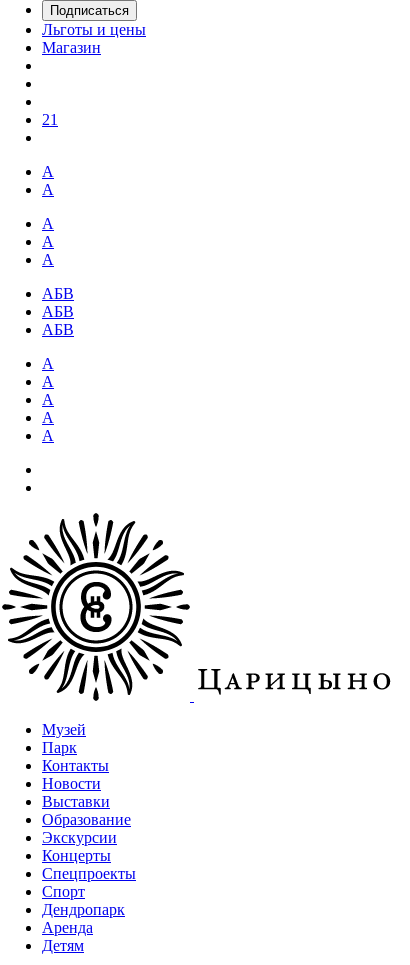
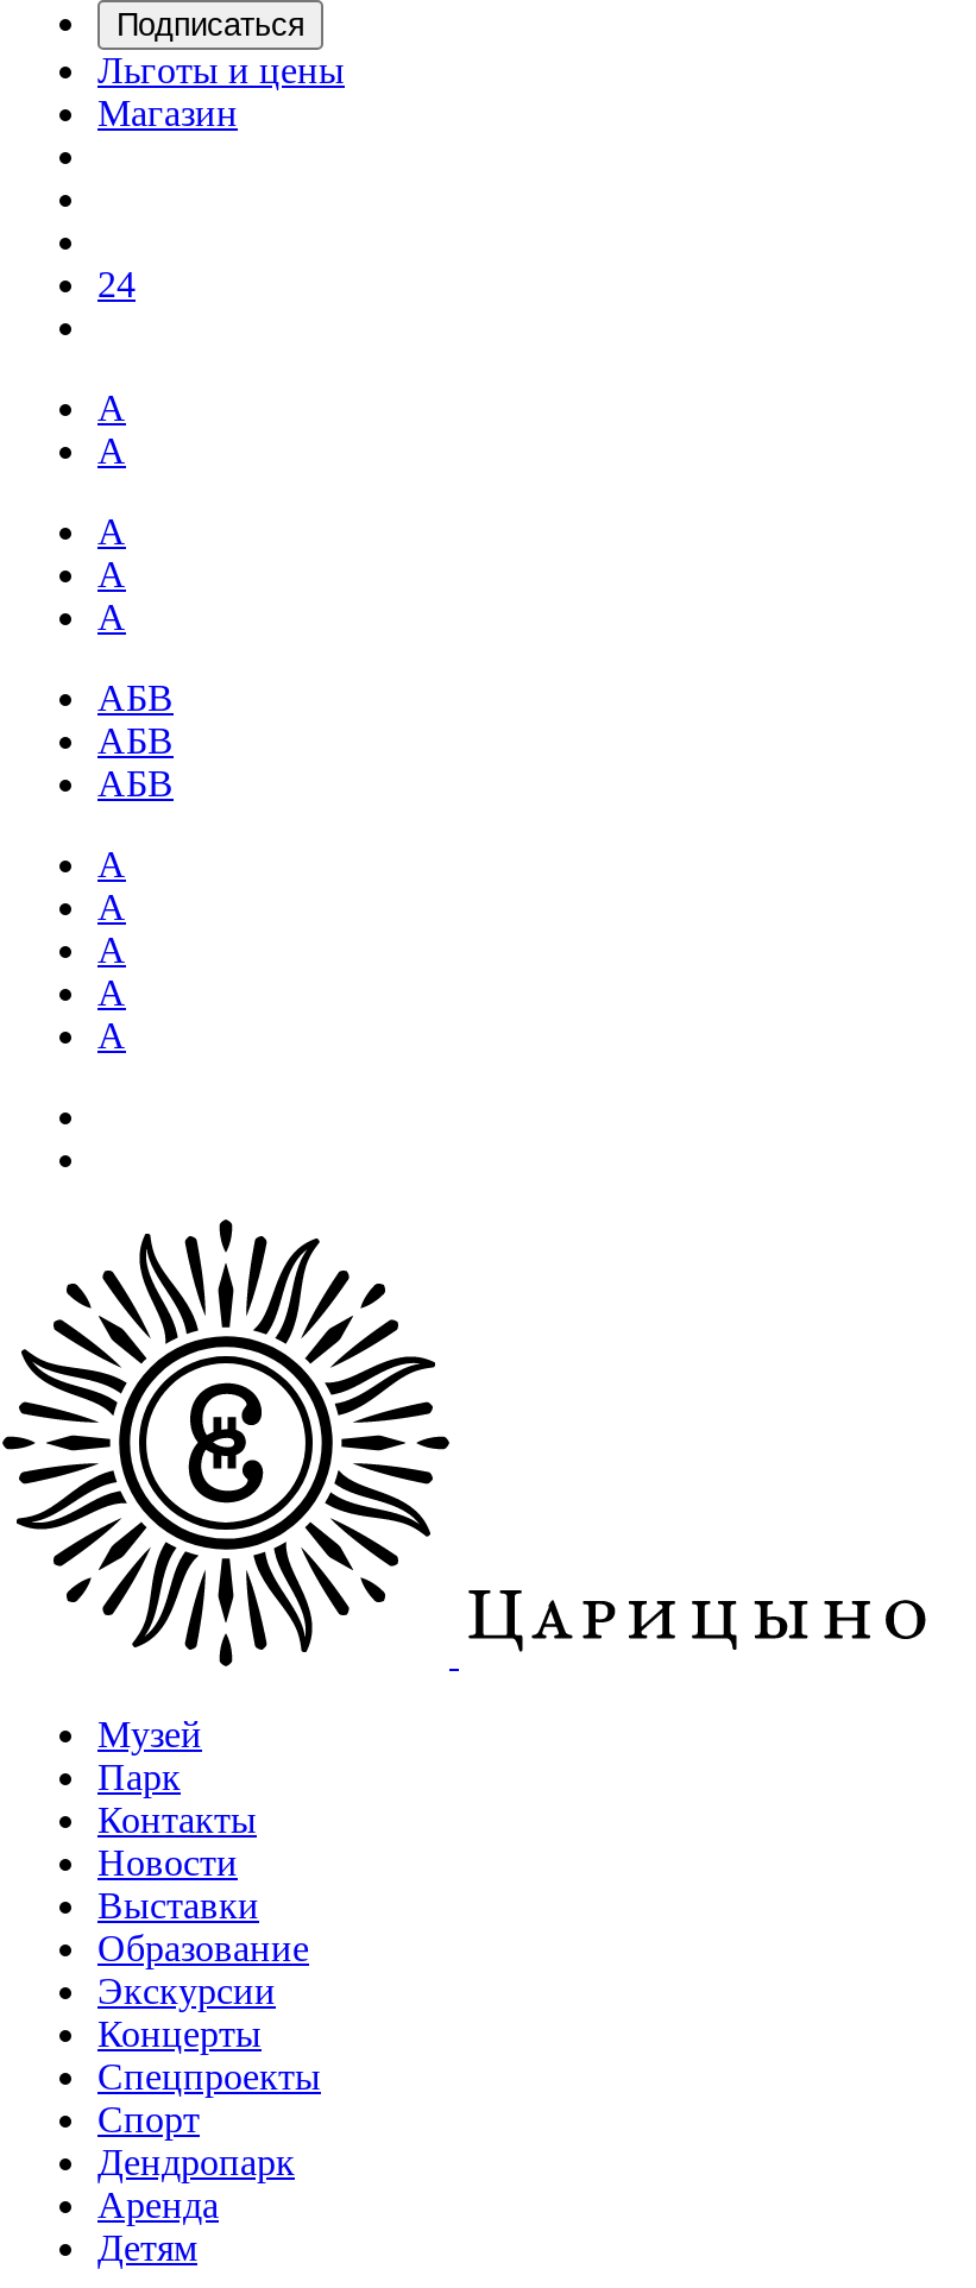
- 21
+ 24
